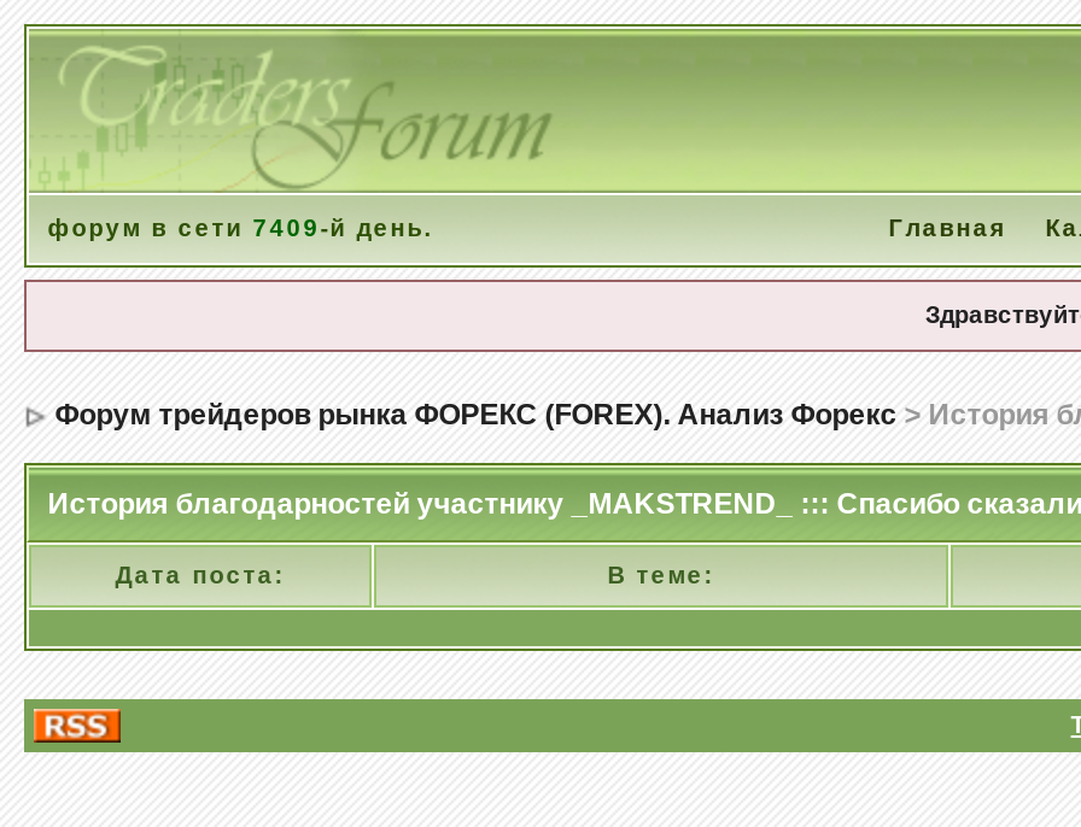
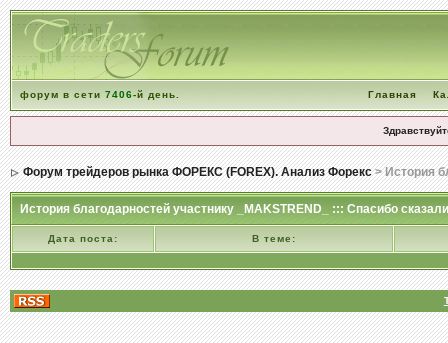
- форум в сети 7409 -й день.
+ форум в сети 7406 -й день.
